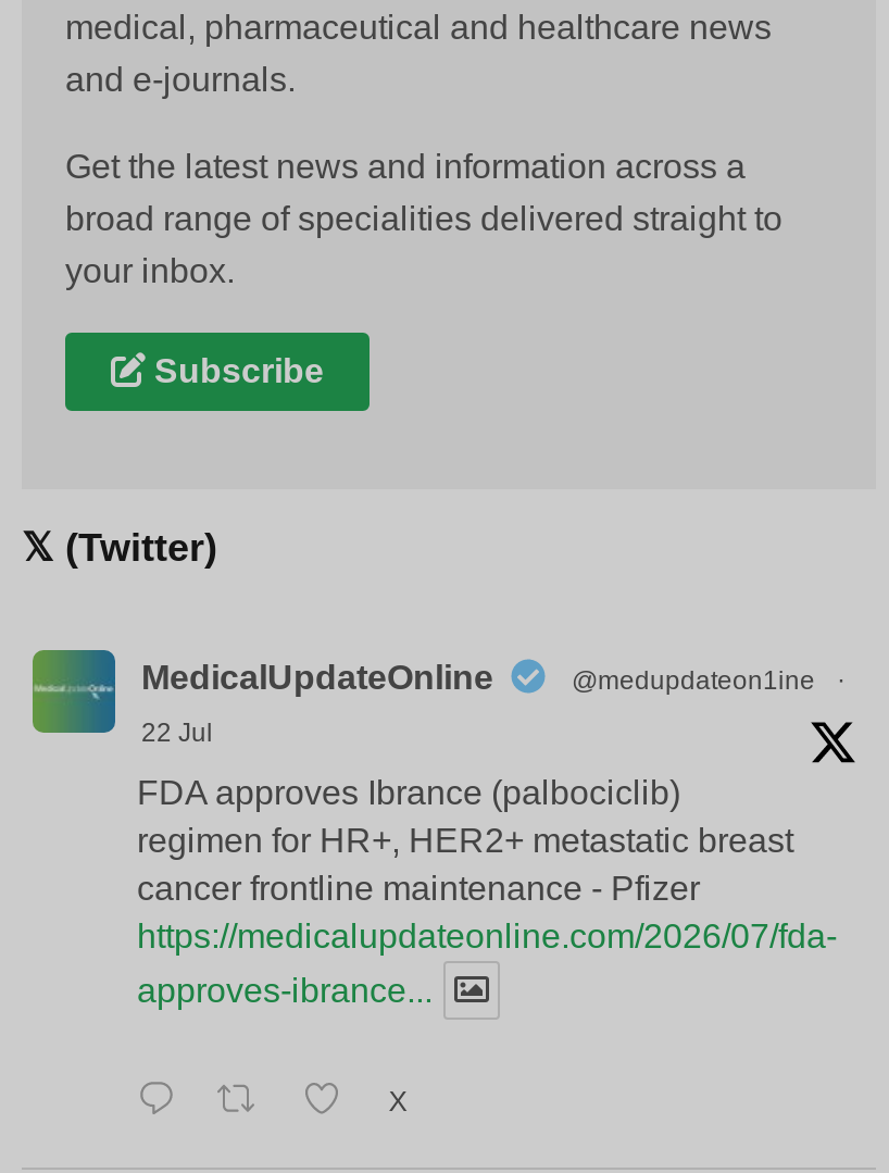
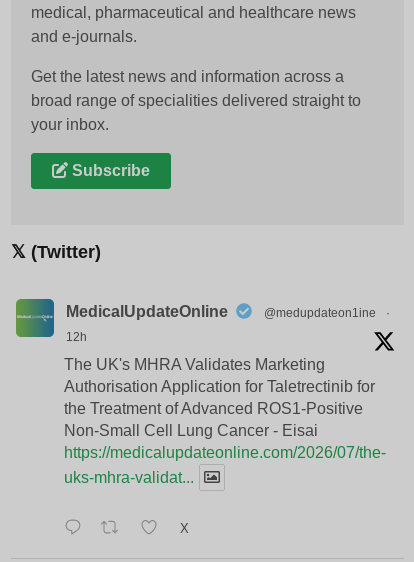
- 22 Jul
+ 12h

- FDA approves Ibrance (palbociclib)
- regimen for HR+, HER2+ metastatic breast
- cancer frontline maintenance - Pfizer
- https://medicalupdateonline.com/2026/07/fda-
+ The UK's MHRA Validates Marketing
+ Authorisation Application for Taletrectinib for
+ the Treatment of Advanced ROS1-Positive
+ Non-Small Cell Lung Cancer - Eisai
+ https://medicalupdateonline.com/2026/07/the-

- approves-ibrance...
+ uks-mhra-validat...
